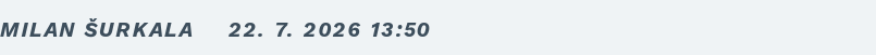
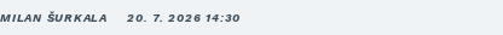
- MILAN ŠURKALA 22. 7. 2026 13:50
+ MILAN ŠURKALA 20. 7. 2026 14:30
